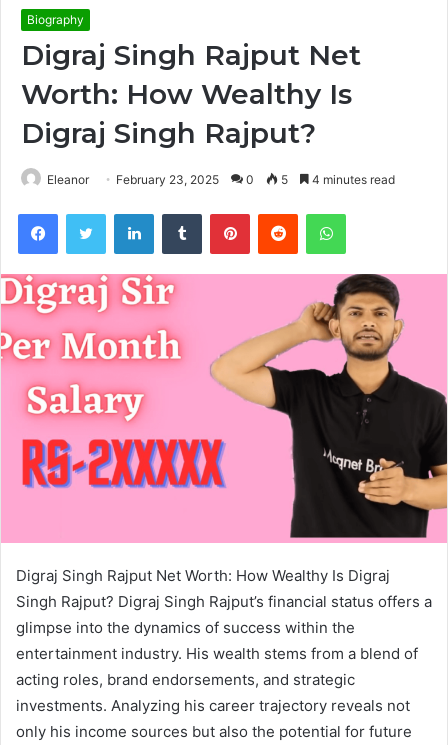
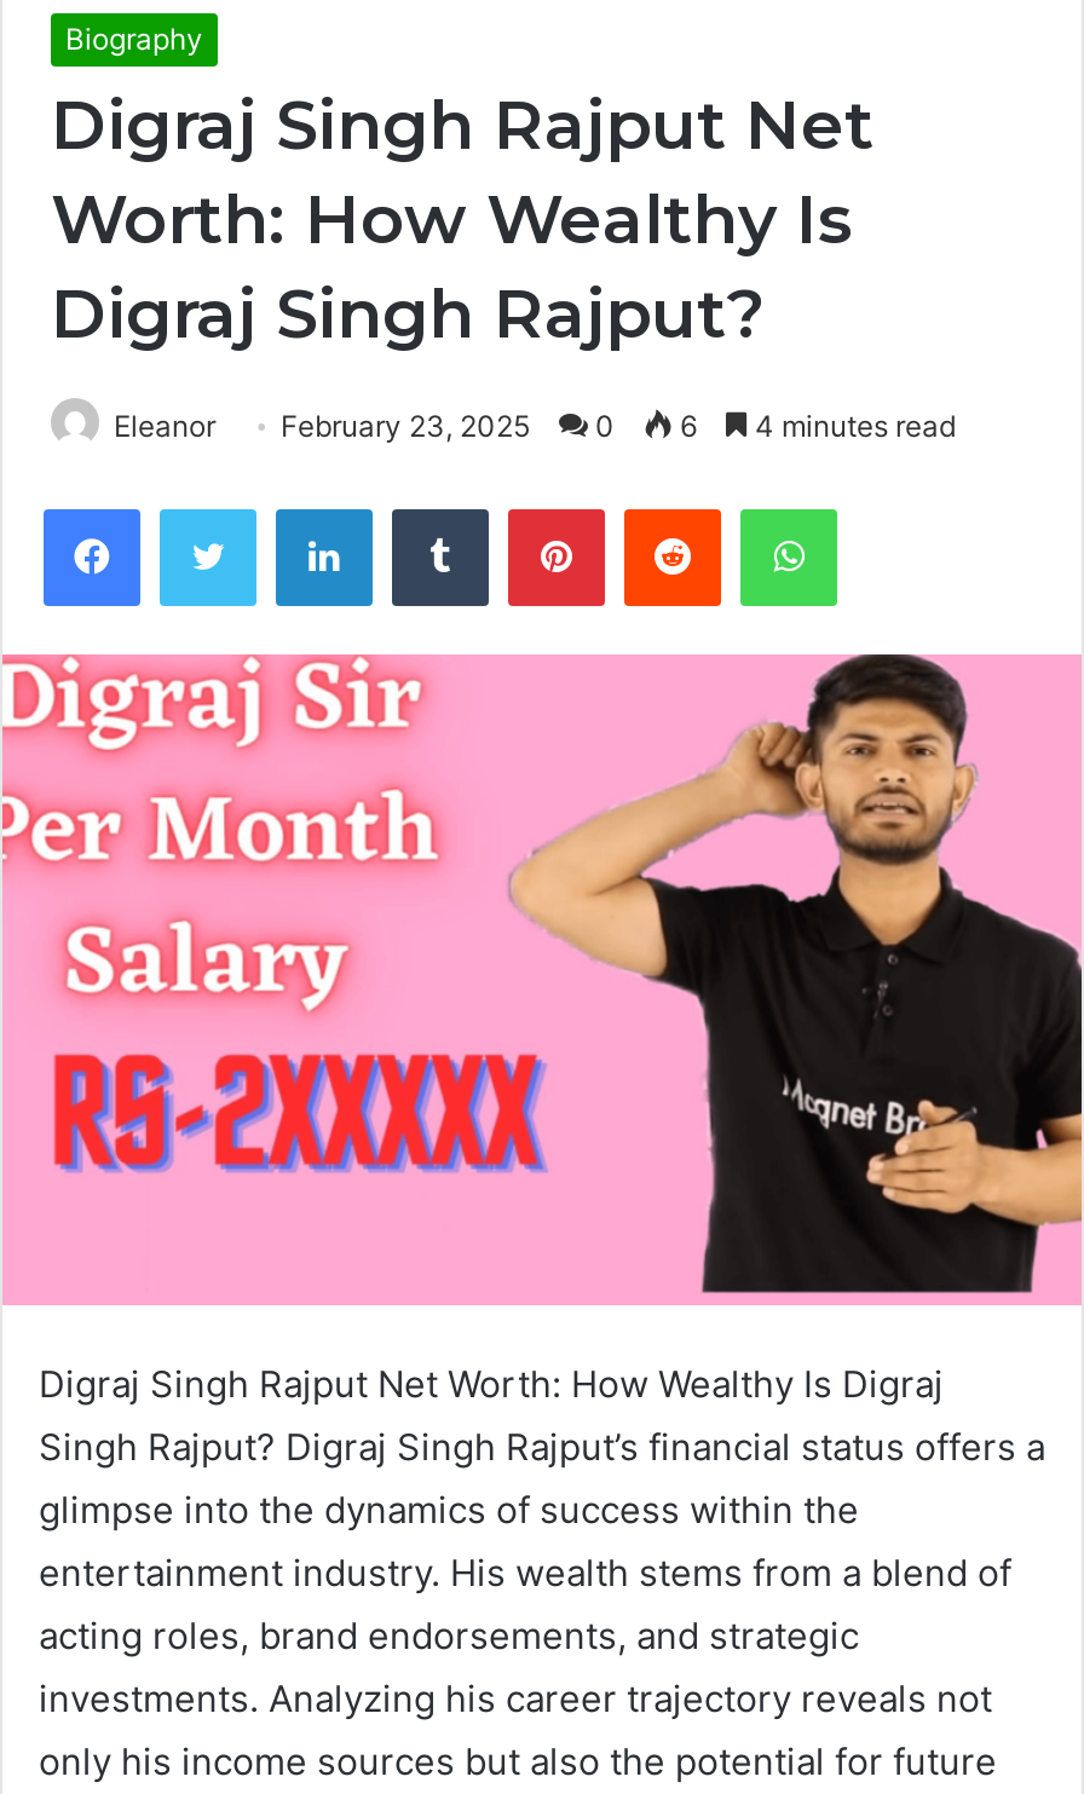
- Eleanor February 23, 2025 0 5 4 minutes read
+ Eleanor February 23, 2025 0 6 4 minutes read
